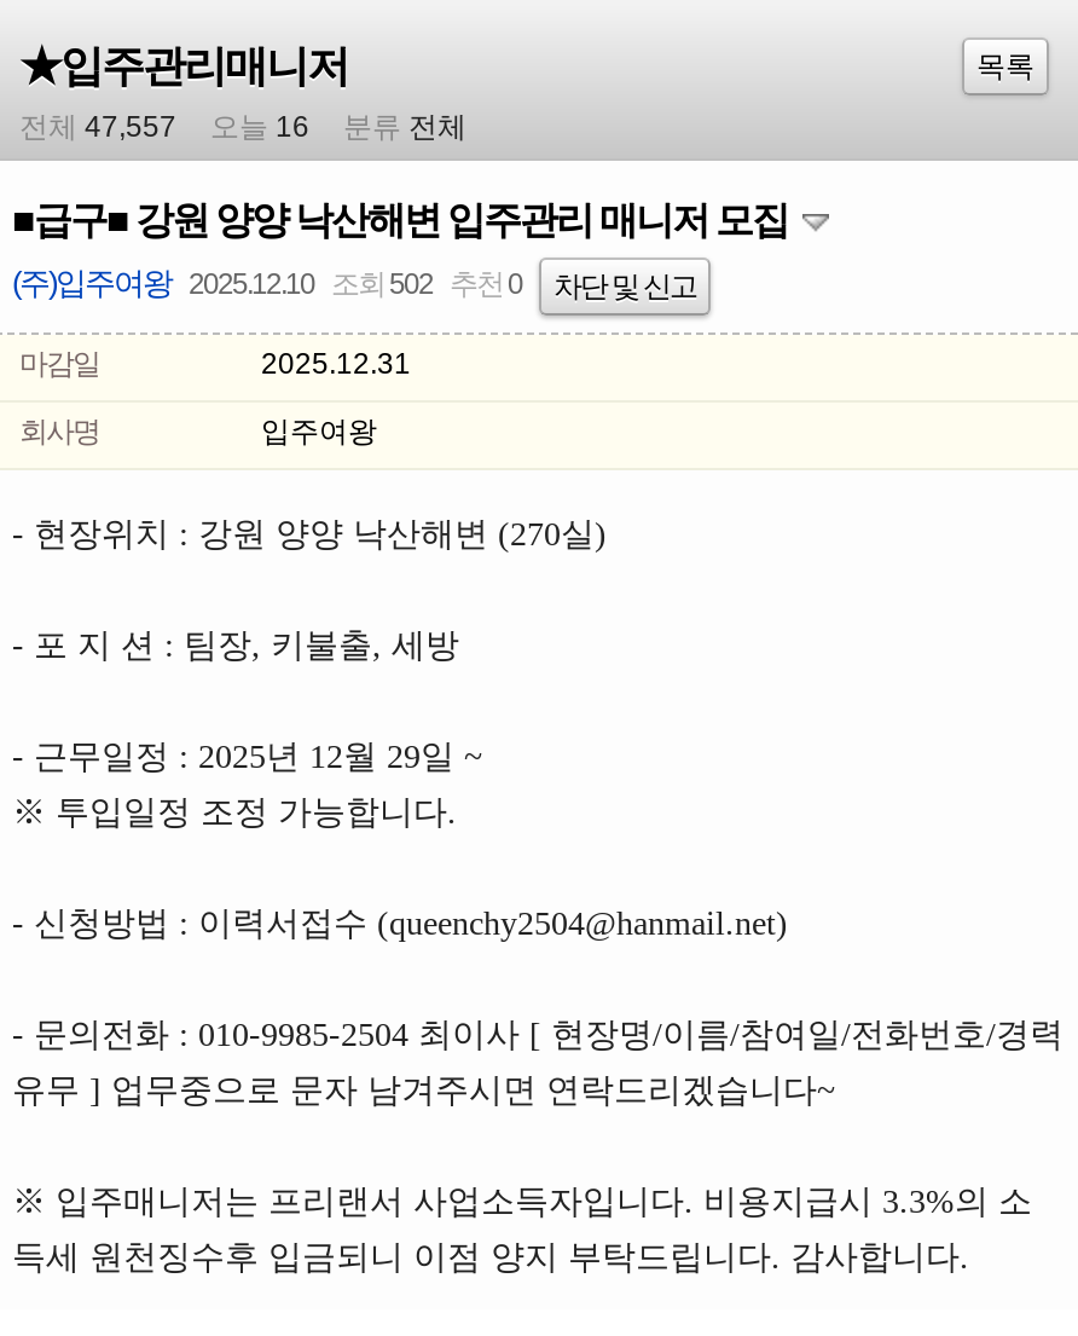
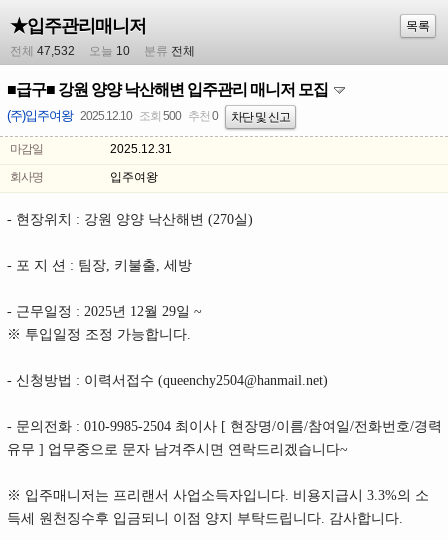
- 전체 47,557
+ 전체 47,532

- 오늘 16
+ 오늘 10

- (주)입주여왕 2025.12.10 조회 502 추천 0
+ (주)입주여왕 2025.12.10 조회 500 추천 0
